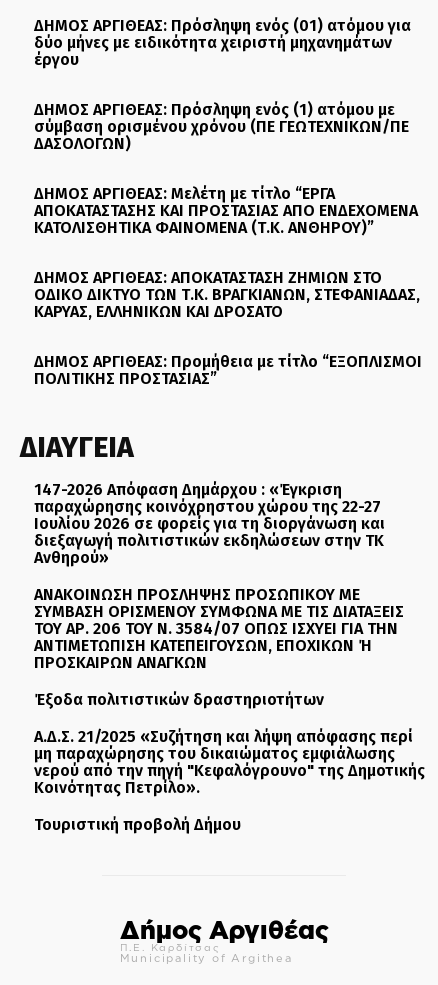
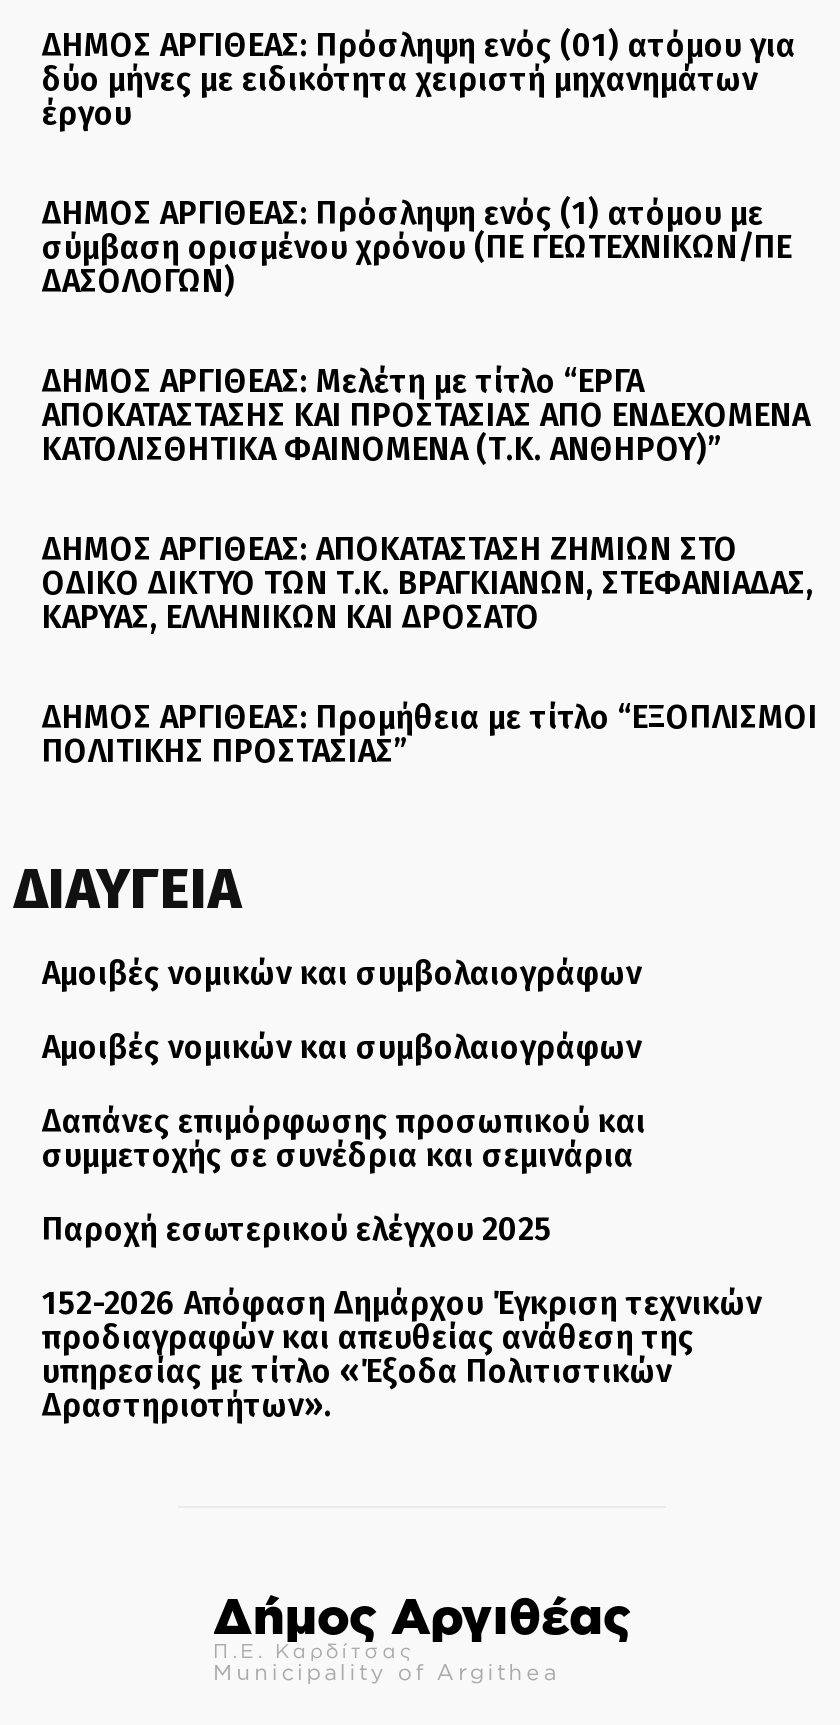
- 147-2026 Απόφαση Δημάρχου : «Έγκριση
- παραχώρησης κοινόχρηστου χώρου της 22-27
- Ιουλίου 2026 σε φορείς για τη διοργάνωση και
- διεξαγωγή πολιτιστικών εκδηλώσεων στην ΤΚ
- Ανθηρού»
+ Αμοιβές νομικών και συμβολαιογράφων

- ΑΝΑΚΟΙΝΩΣΗ ΠΡΟΣΛΗΨΗΣ ΠΡΟΣΩΠΙΚΟΥ ΜΕ
- ΣΥΜΒΑΣΗ ΟΡΙΣΜΕΝΟΥ ΣΥΜΦΩΝΑ ΜΕ ΤΙΣ ΔΙΑΤΑΞΕΙΣ
- ΤΟΥ ΑΡ. 206 ΤΟΥ Ν. 3584/07 ΟΠΩΣ ΙΣΧΥΕΙ ΓΙΑ ΤΗΝ
- ΑΝΤΙΜΕΤΩΠΙΣΗ ΚΑΤΕΠΕΙΓΟΥΣΩΝ, ΕΠΟΧΙΚΩΝ Ή
- ΠΡΟΣΚΑΙΡΩΝ ΑΝΑΓΚΩΝ
+ Αμοιβές νομικών και συμβολαιογράφων

- Έξοδα πολιτιστικών δραστηριοτήτων
+ Δαπάνες επιμόρφωσης προσωπικού και
+ συμμετοχής σε συνέδρια και σεμινάρια

- Α.Δ.Σ. 21/2025 «Συζήτηση και λήψη απόφασης περί
- μη παραχώρησης του δικαιώματος εμφιάλωσης
- νερού από την πηγή "Κεφαλόγρουνο" της Δημοτικής
- Κοινότητας Πετρίλο».
+ Παροχή εσωτερικού ελέγχου 2025

- Τουριστική προβολή Δήμου
+ 152-2026 Απόφαση Δημάρχου Έγκριση τεχνικών
+ προδιαγραφών και απευθείας ανάθεση της
+ υπηρεσίας με τίτλο «Έξοδα Πολιτιστικών
+ Δραστηριοτήτων».
